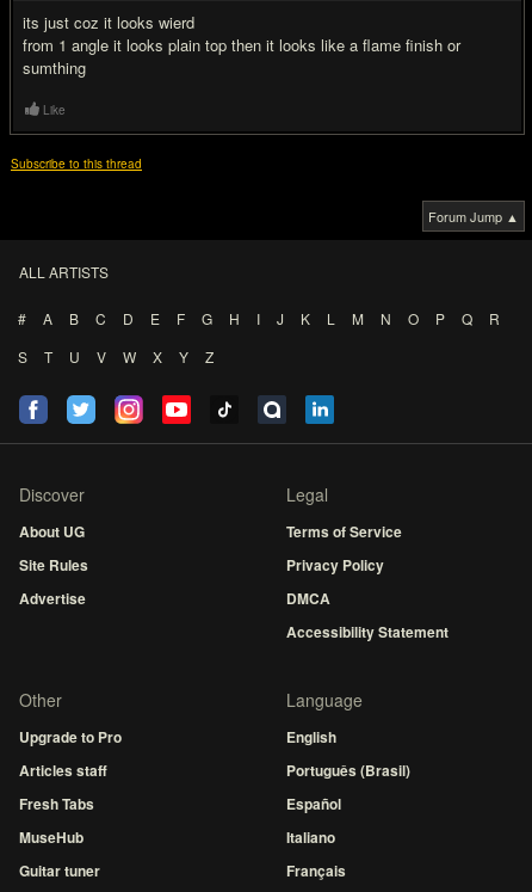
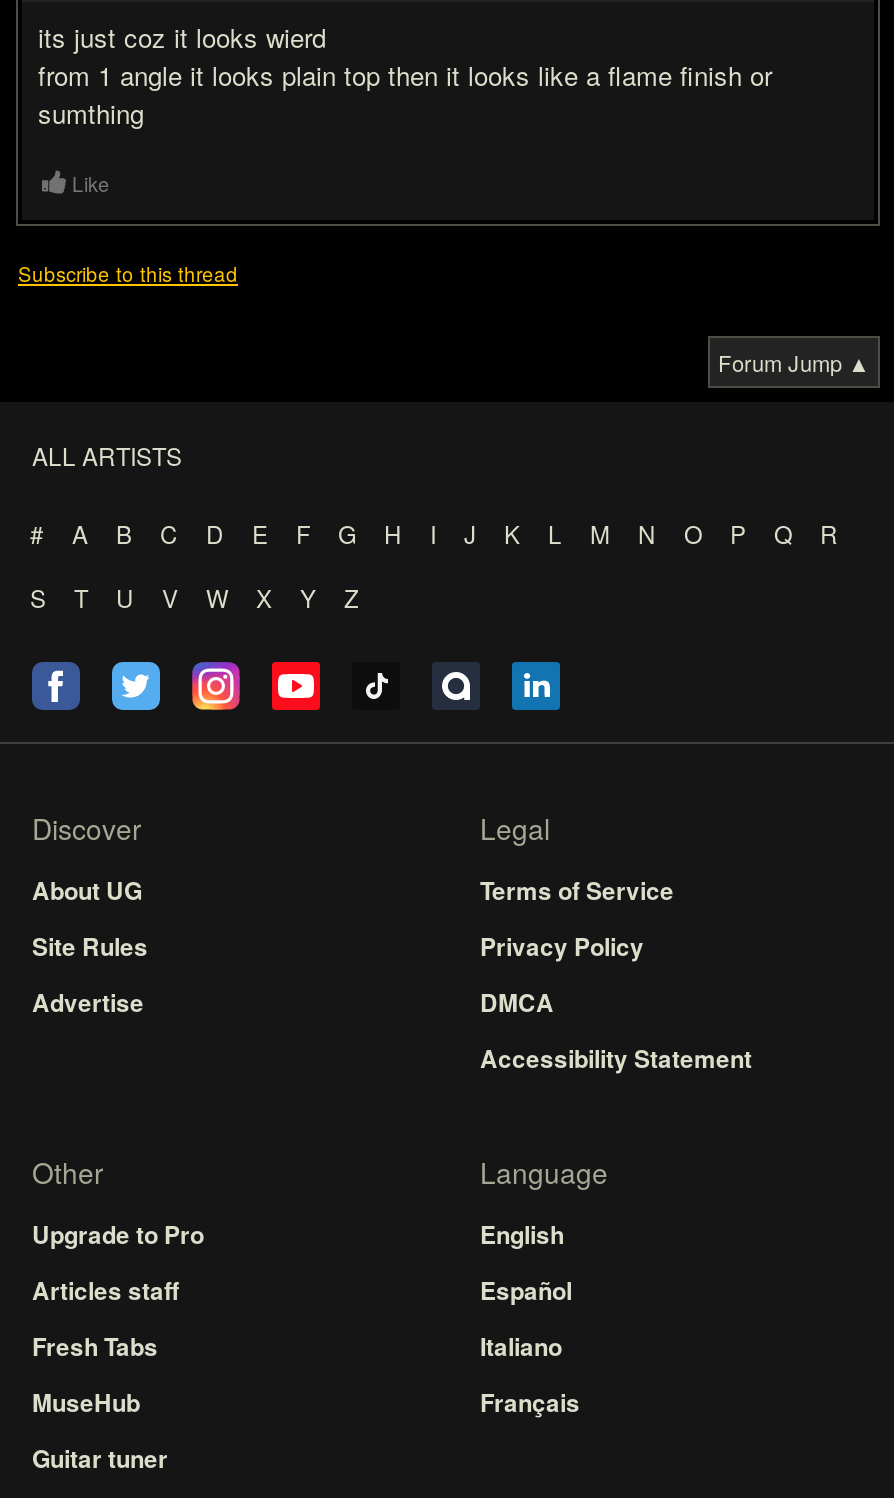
- Português (Brasil)

moved up: Español | Italiano | Français
